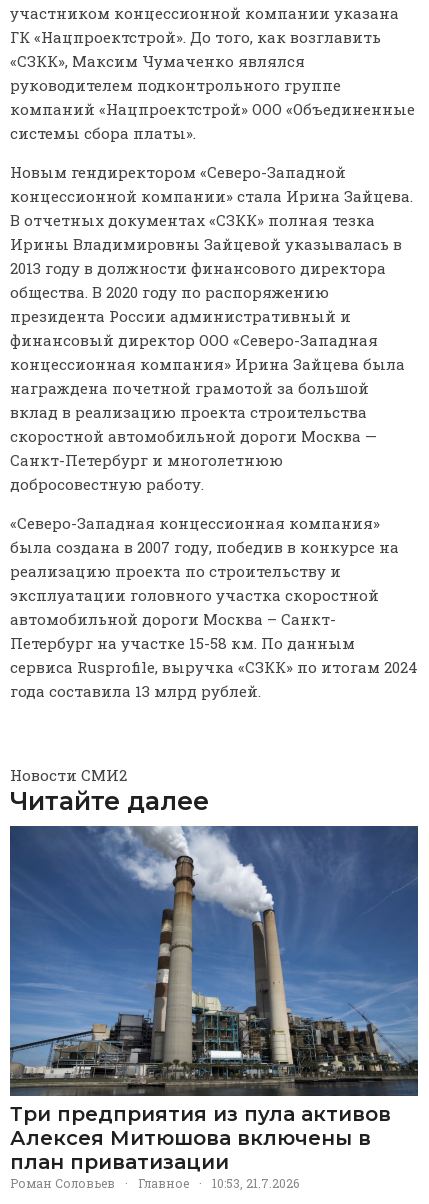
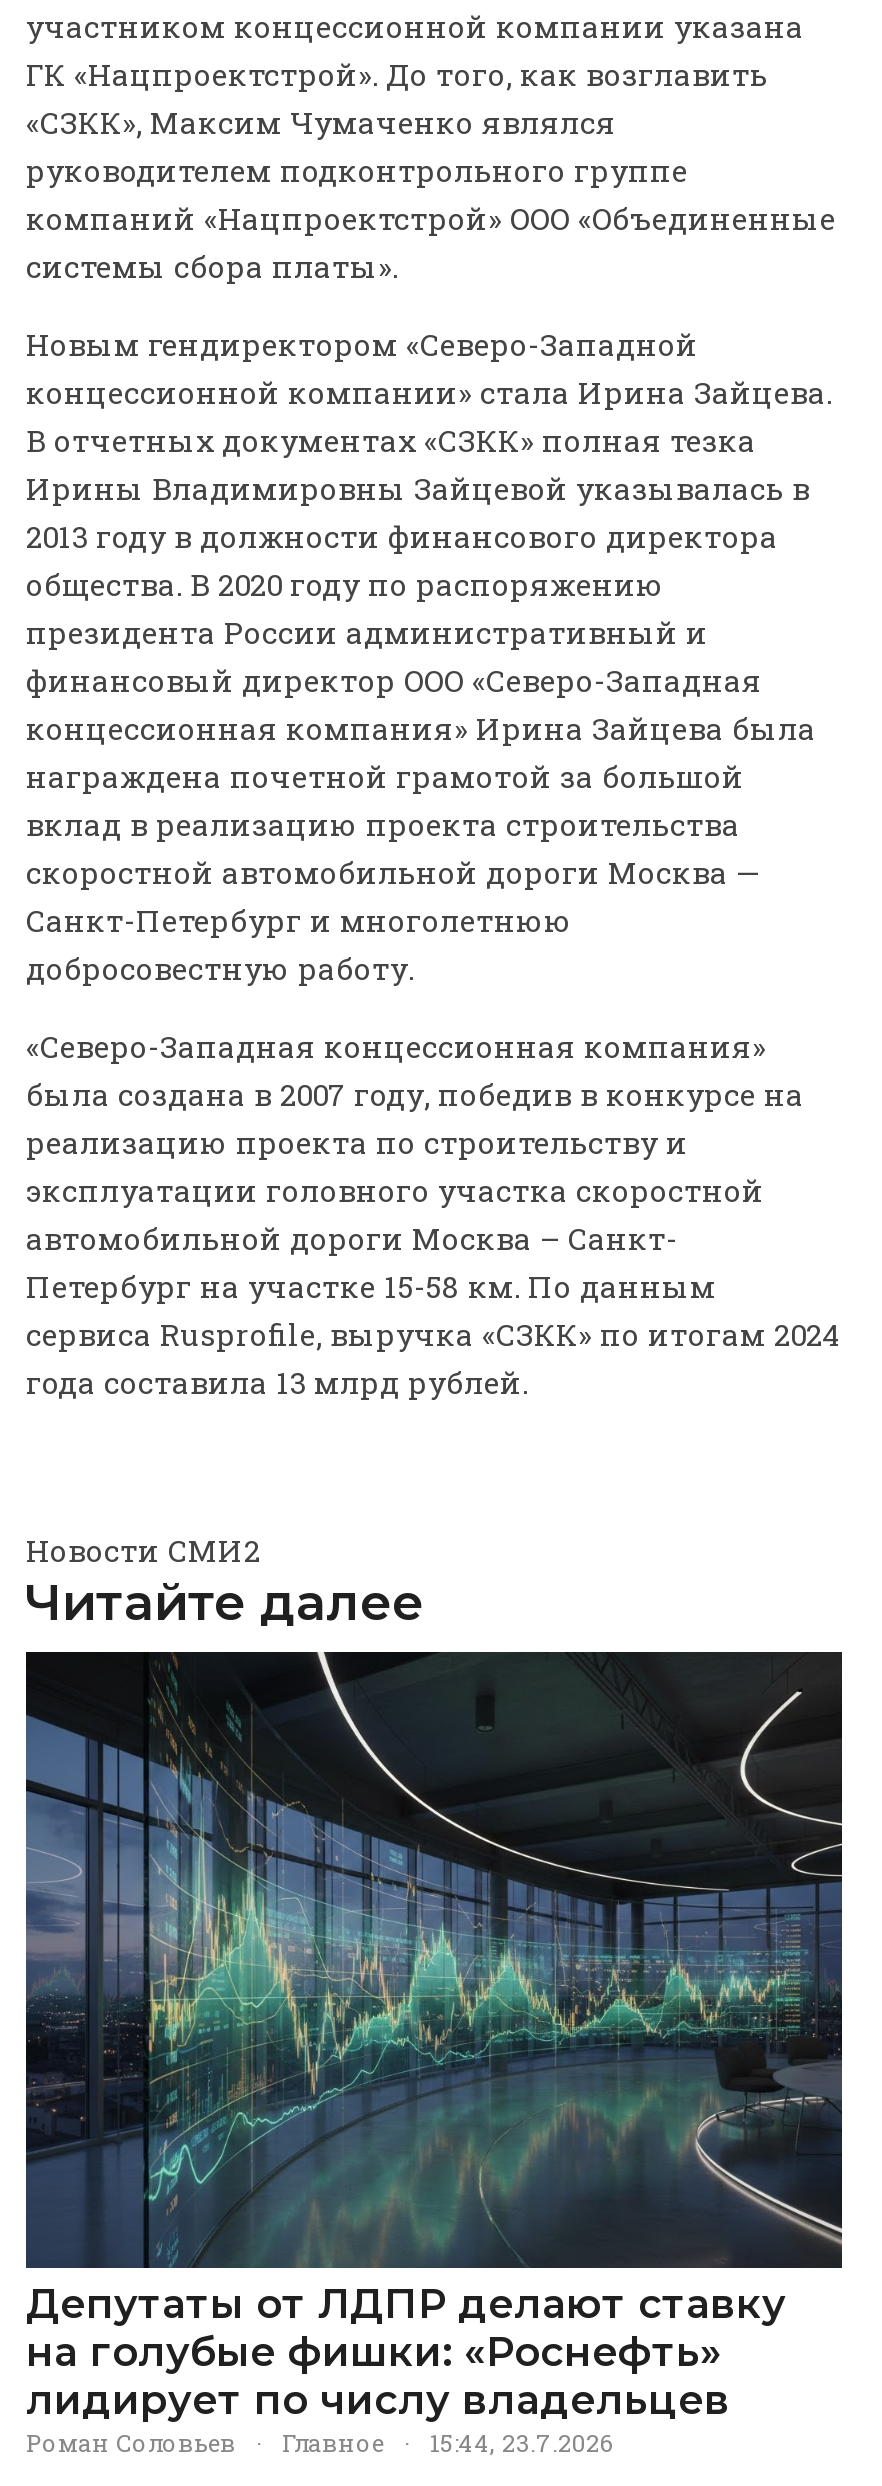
- [image]
- Три предприятия из пула активов
- Алексея Митюшова включены в
- план приватизации
+ [image]
+ Депутаты от ЛДПР делают ставку
+ на голубые фишки: «Роснефть»
+ лидирует по числу владельцев

- 10:53, 21.7.2026
+ 15:44, 23.7.2026
